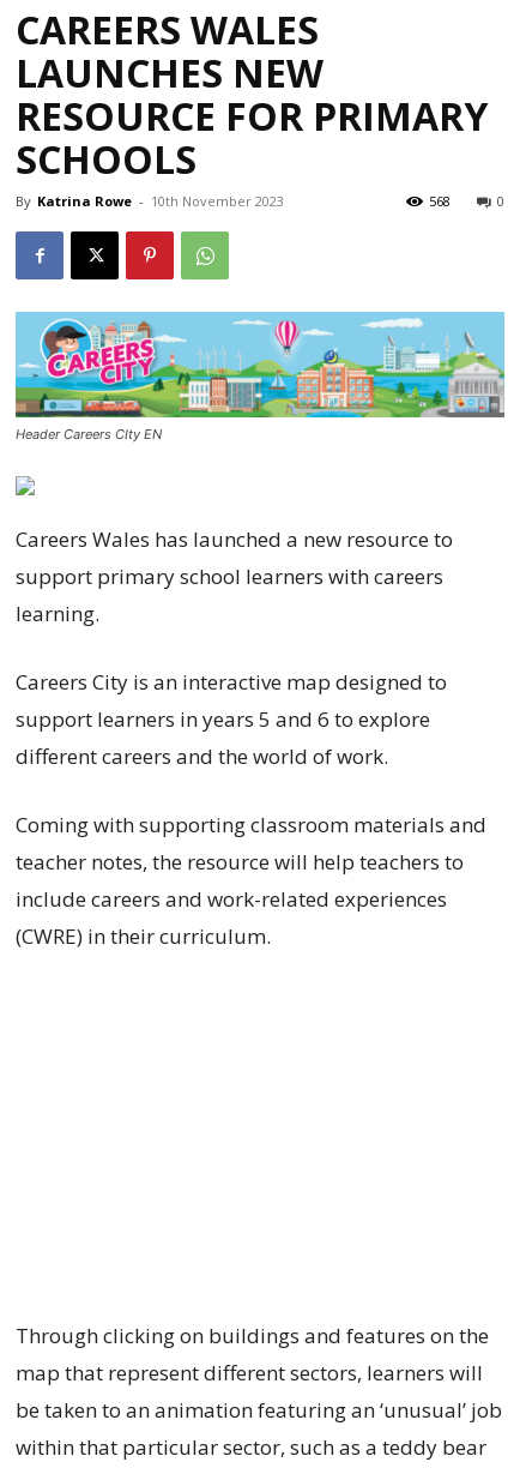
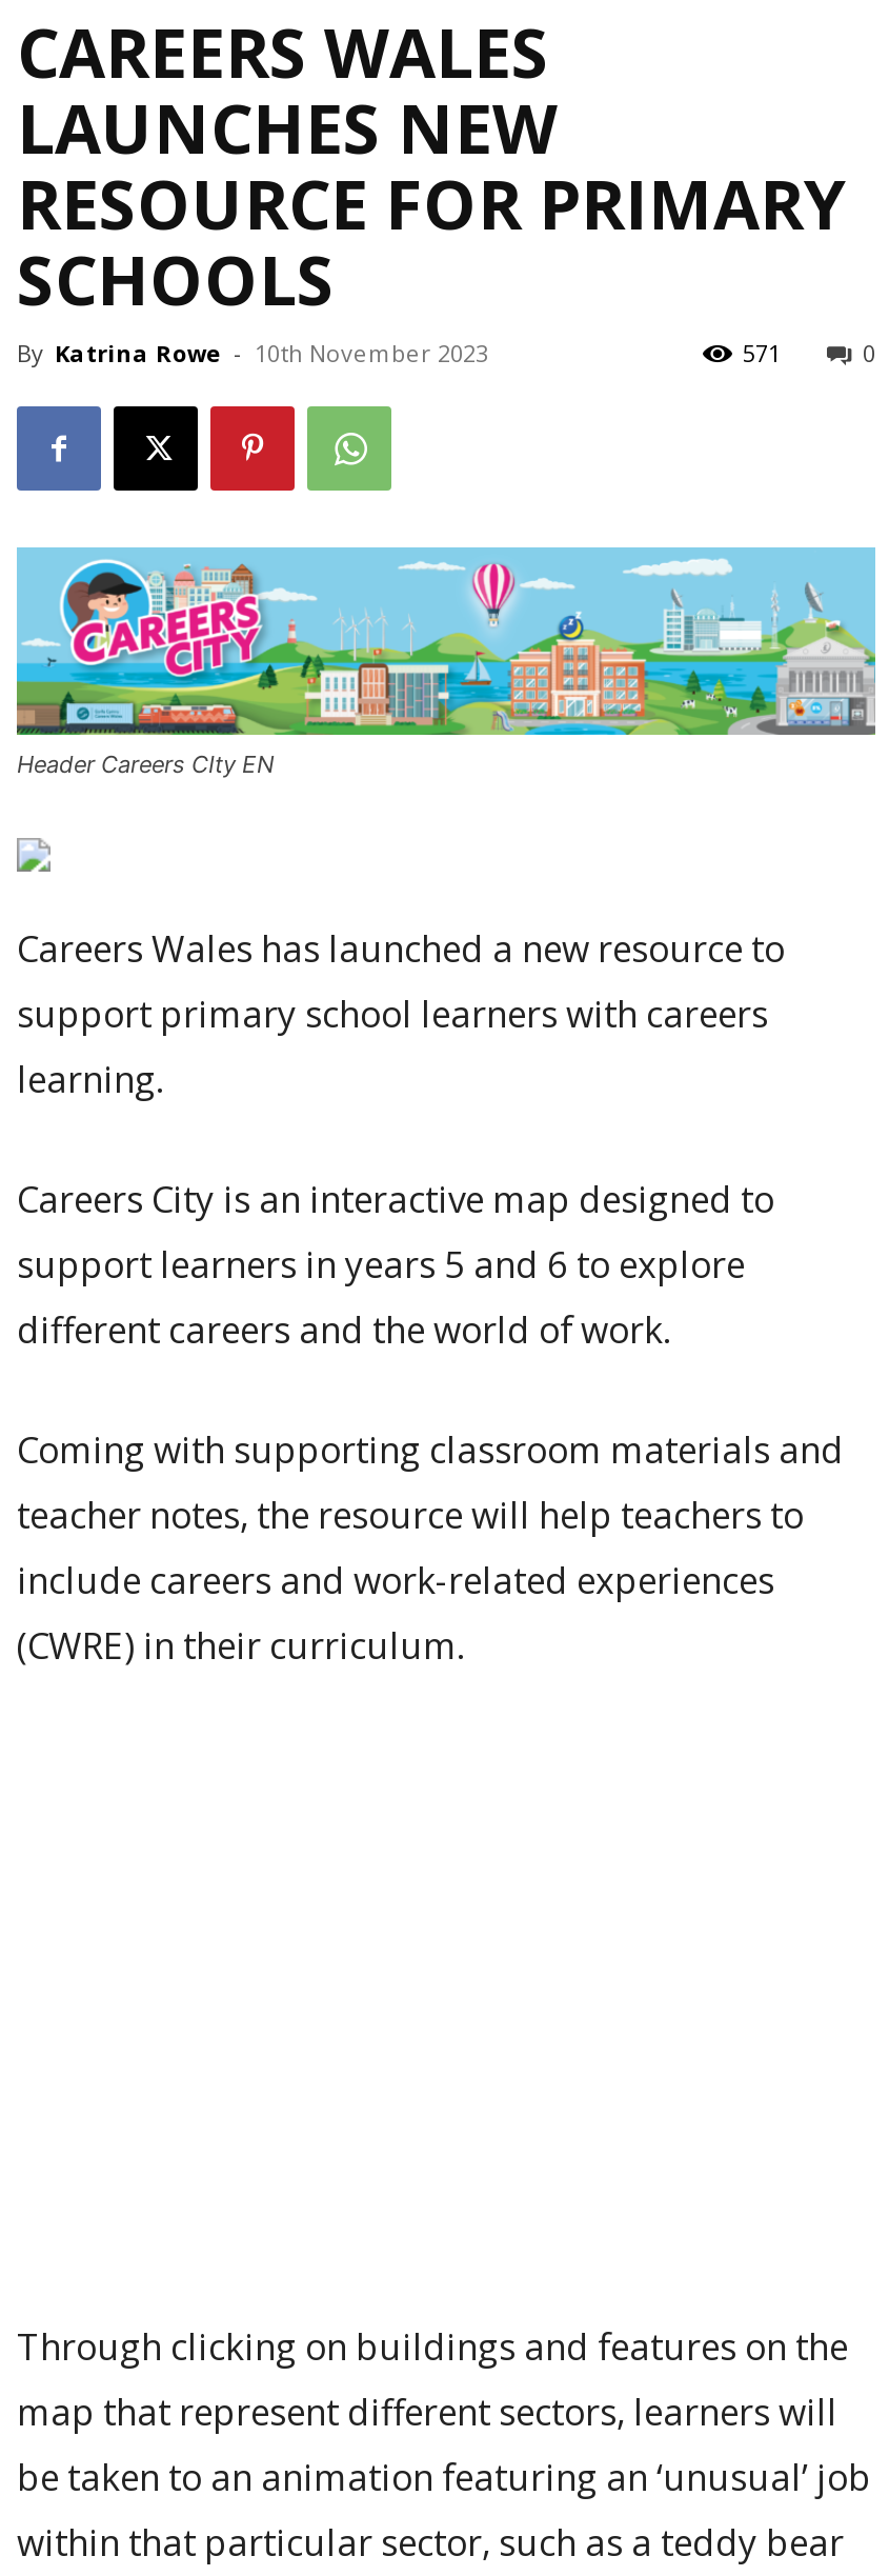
- 568
+ 571
